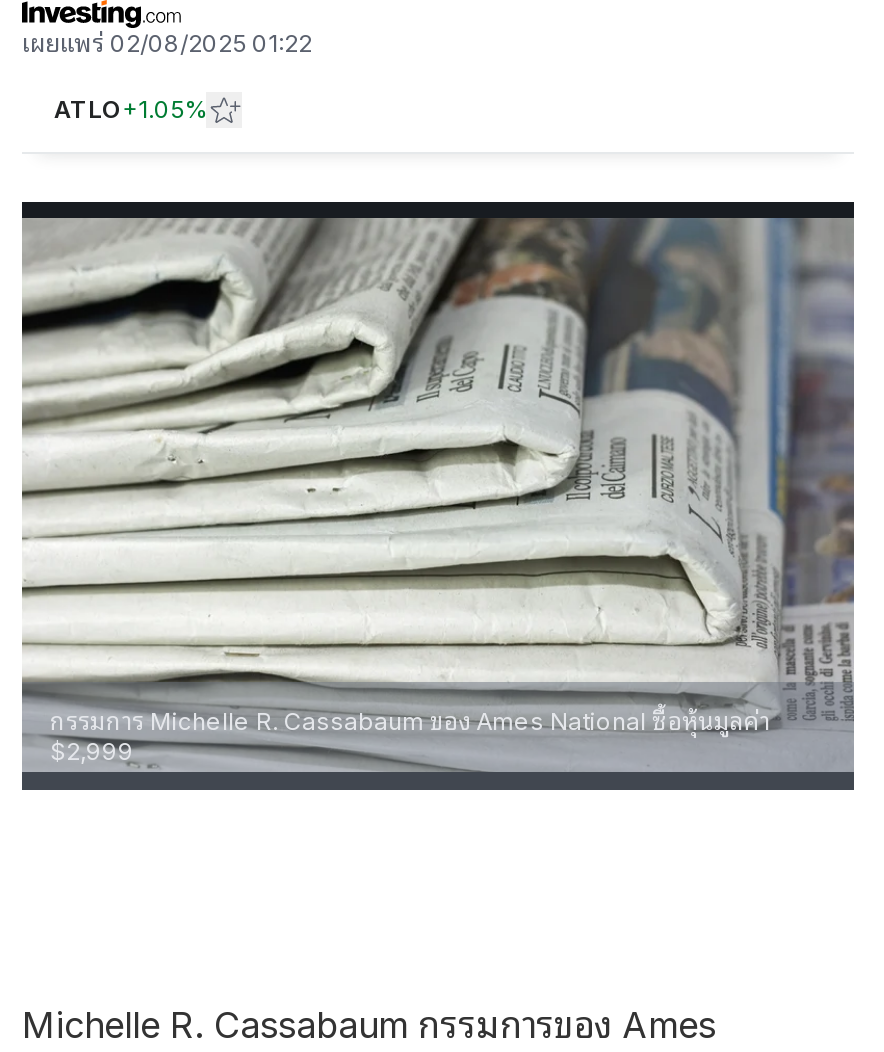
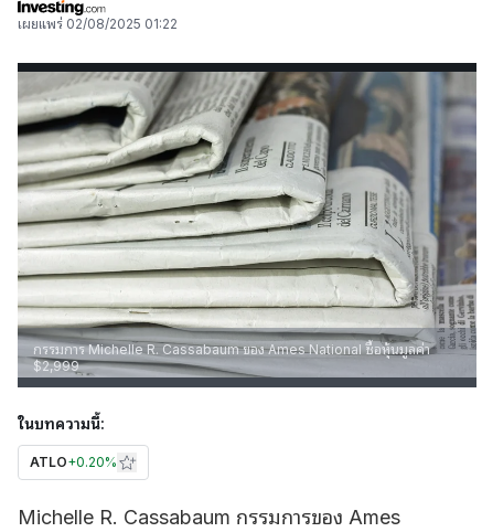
- ATLO+1.05%

+ ในบทความนี้:
+ ATLO+0.20%
